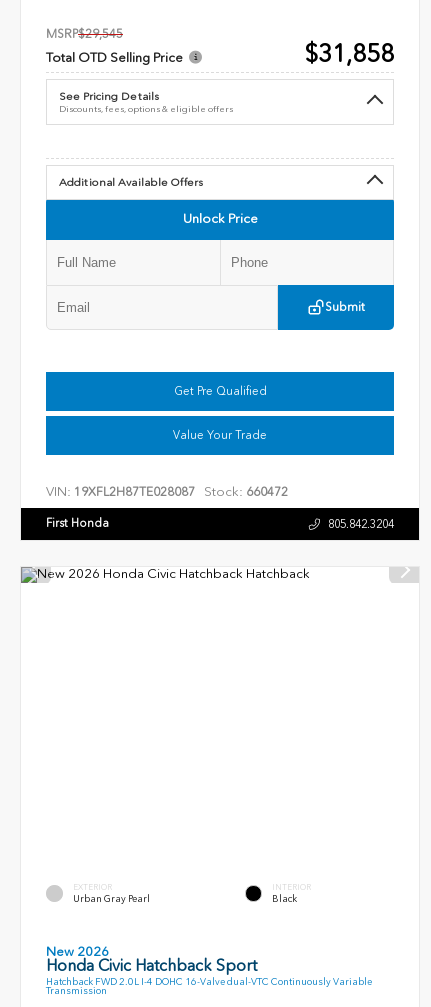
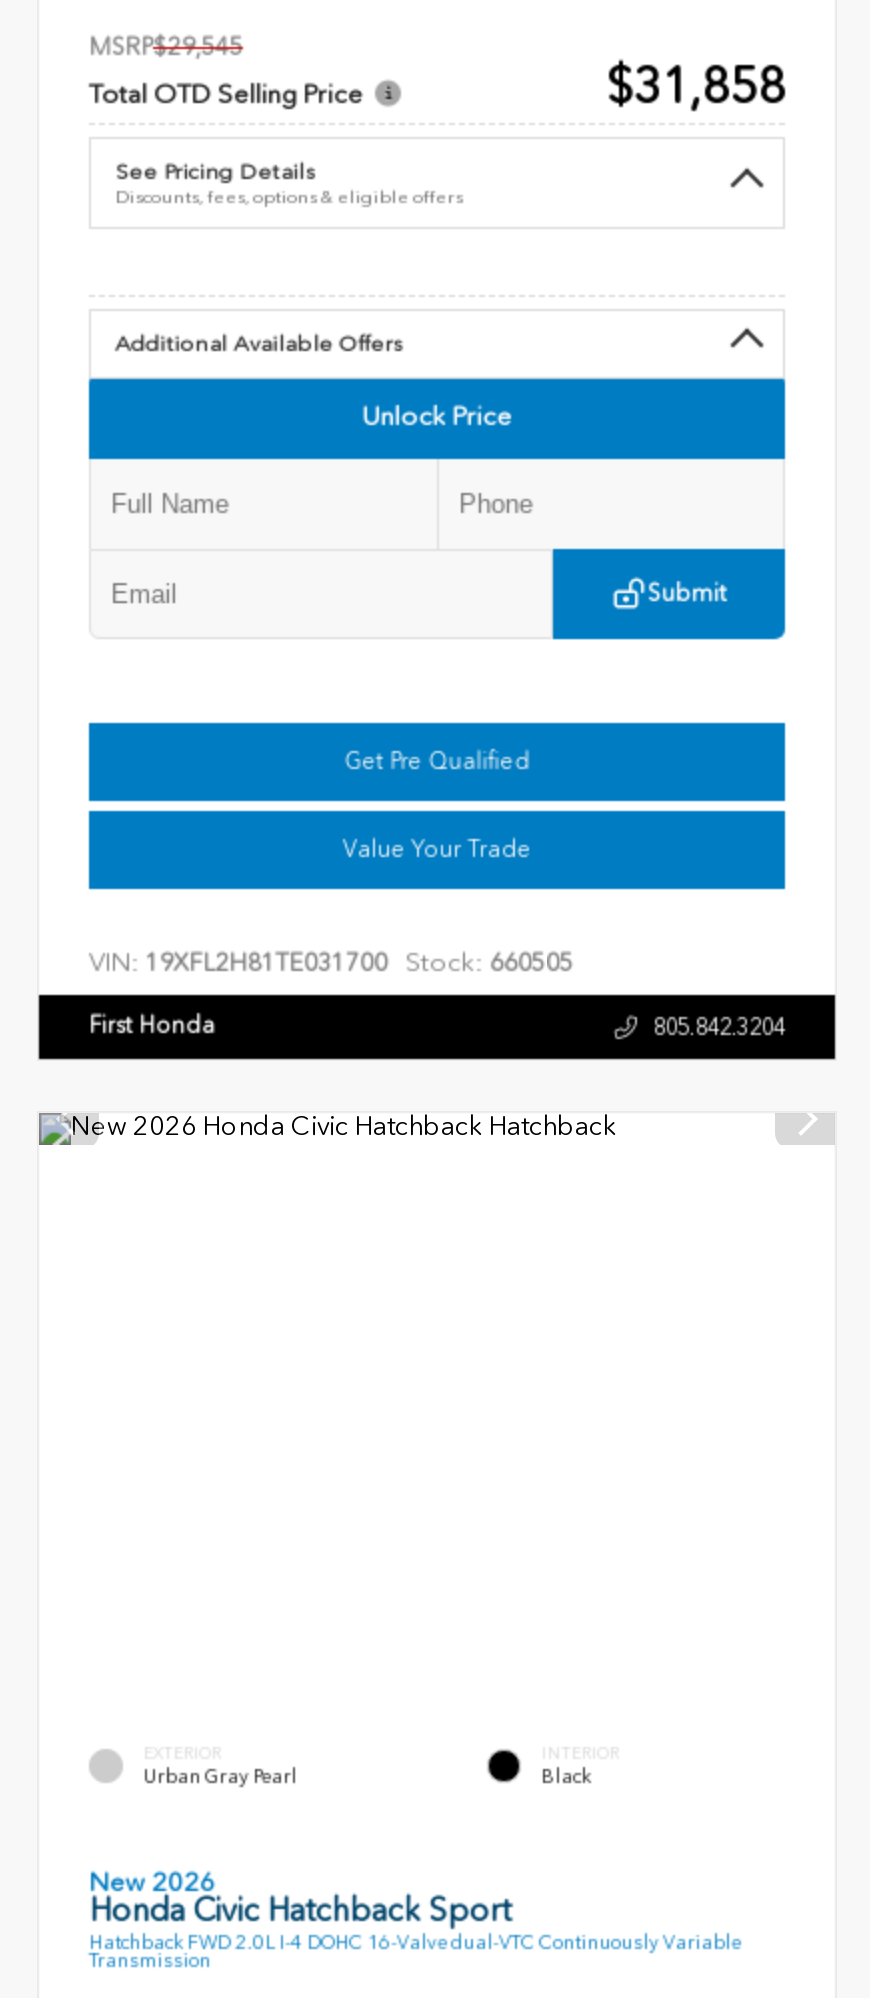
- VIN: 19XFL2H87TE028087 Stock: 660472
+ VIN: 19XFL2H81TE031700 Stock: 660505
